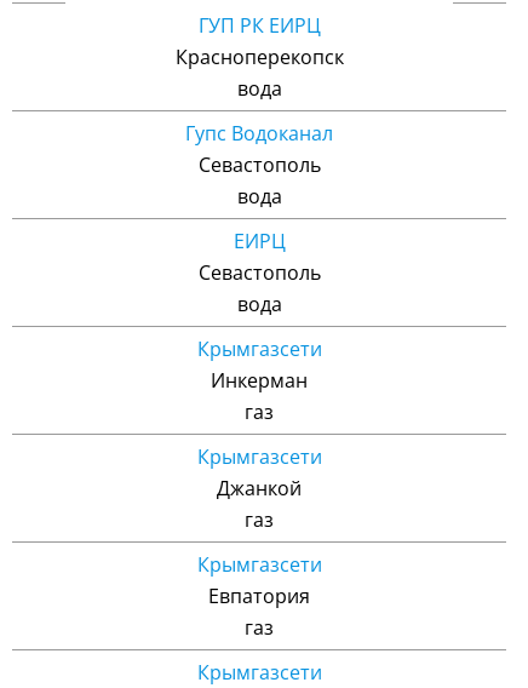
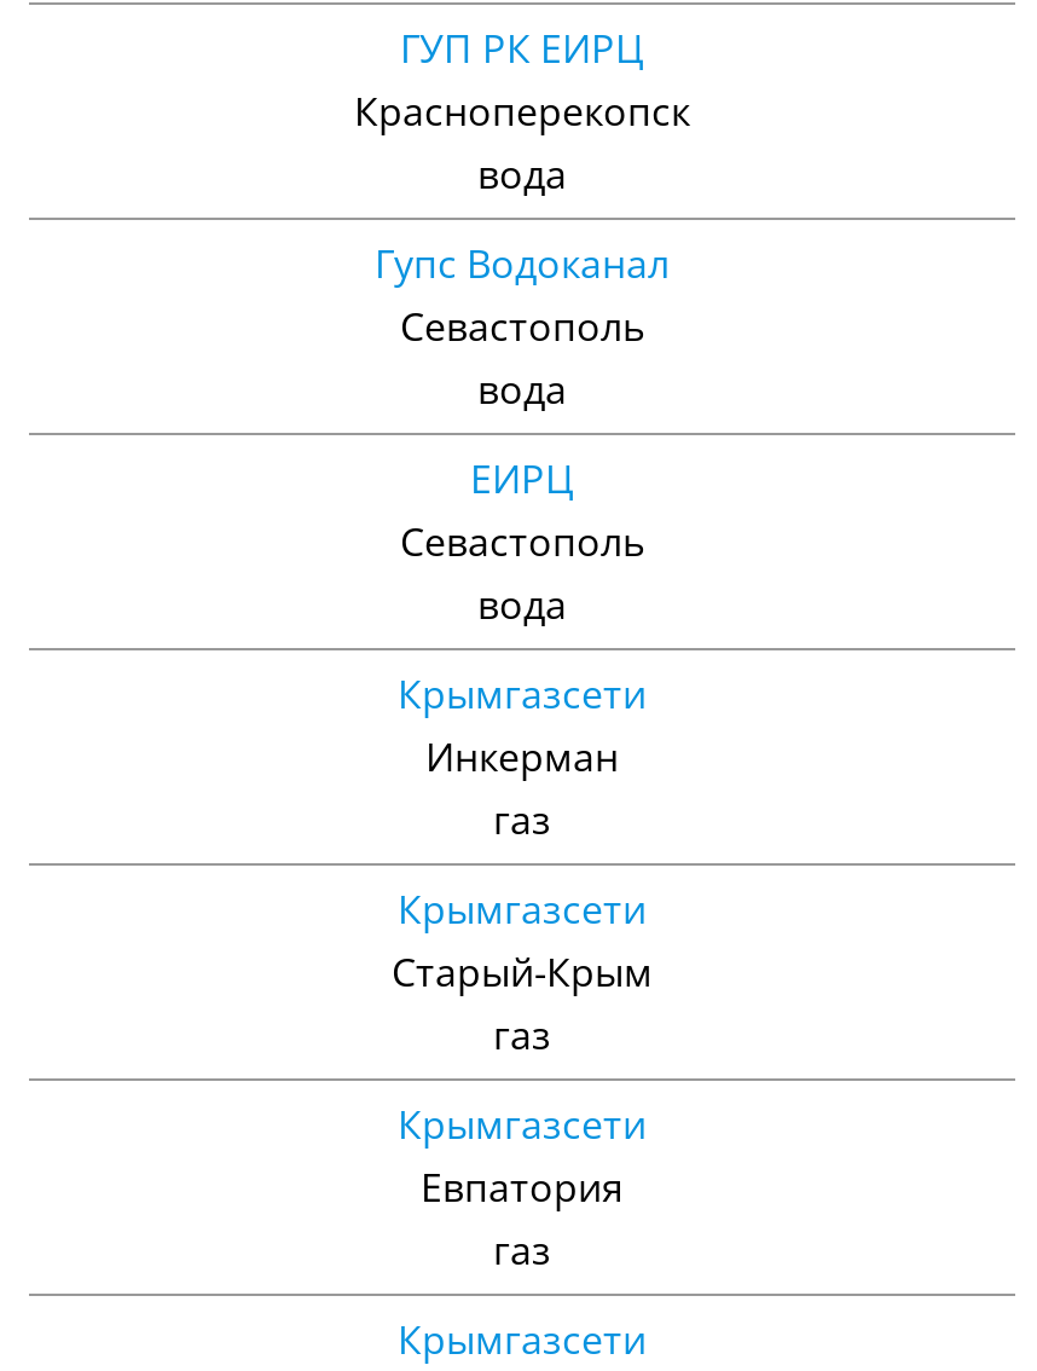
- Джанкой
+ Старый-Крым
